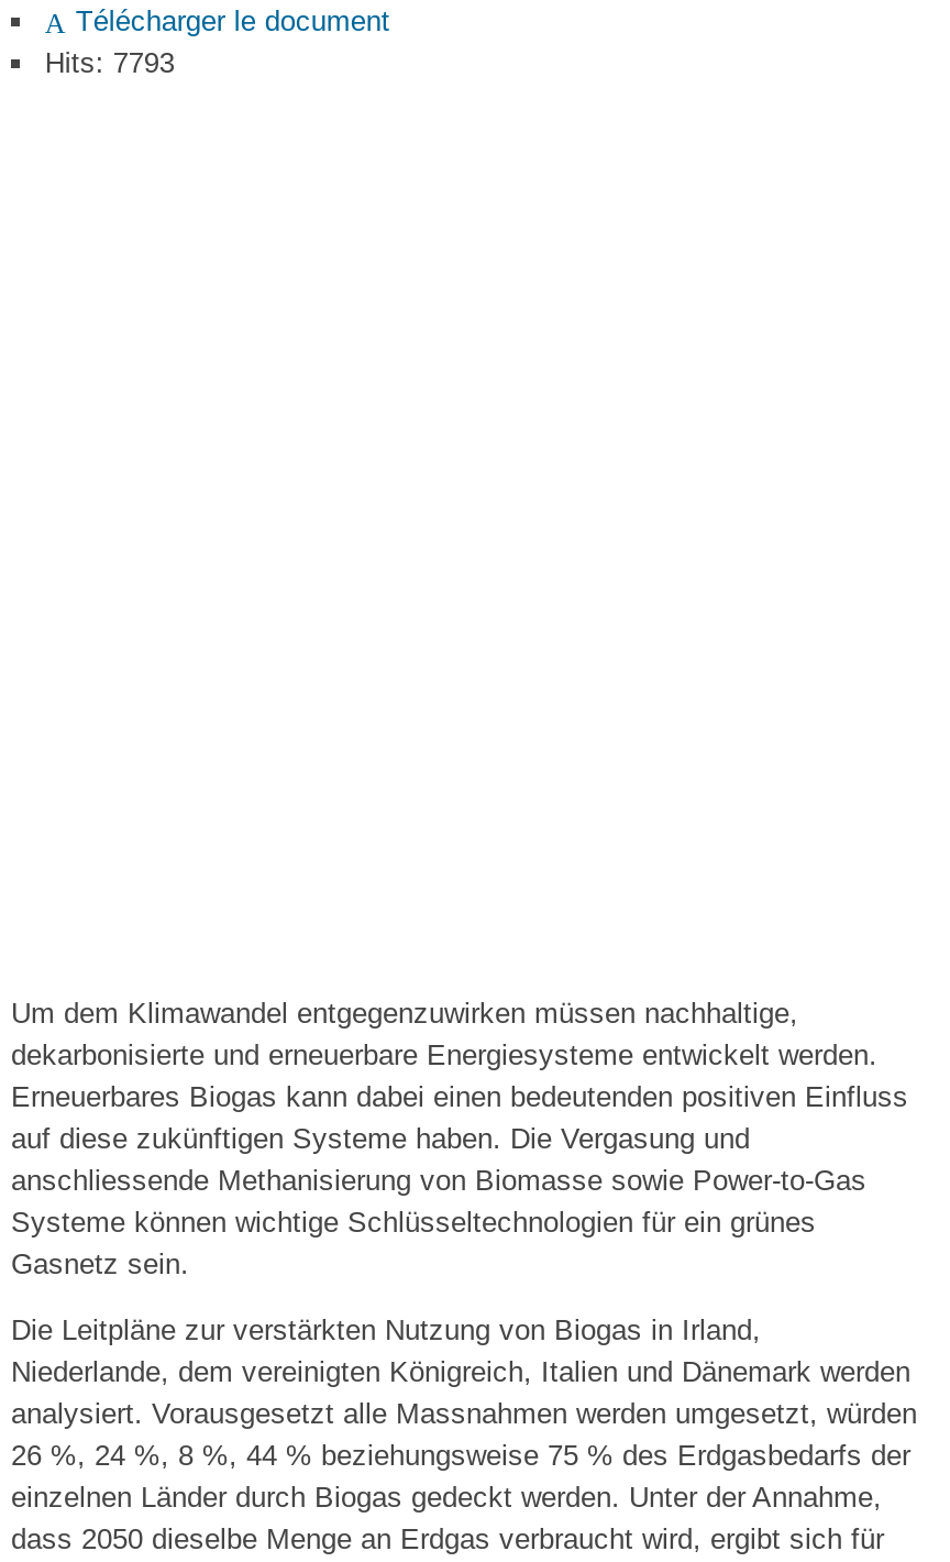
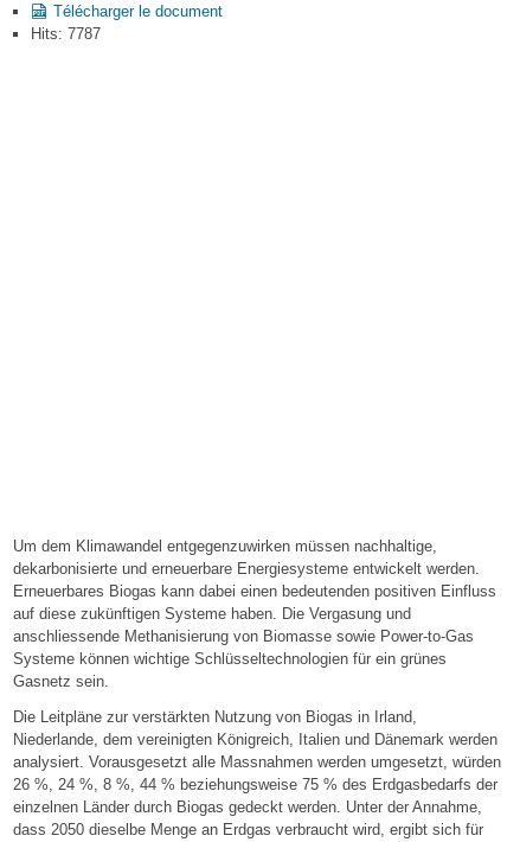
- Hits: 7793
+ Hits: 7787
